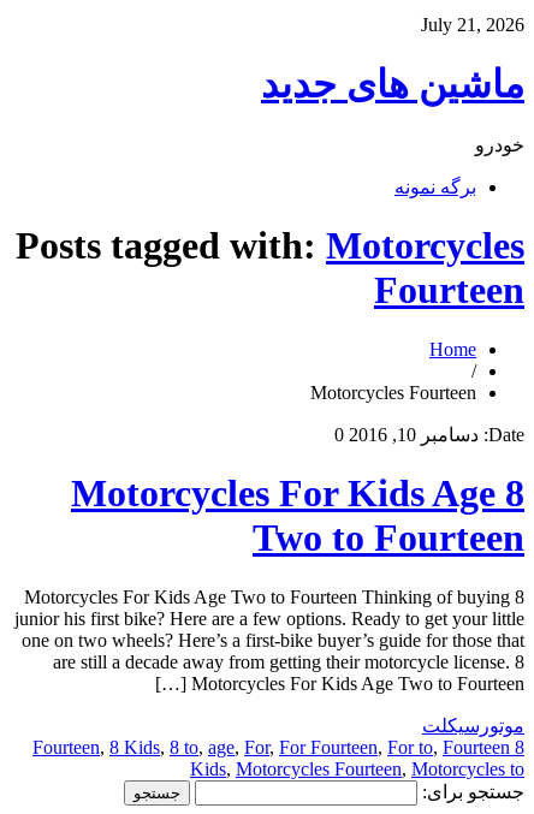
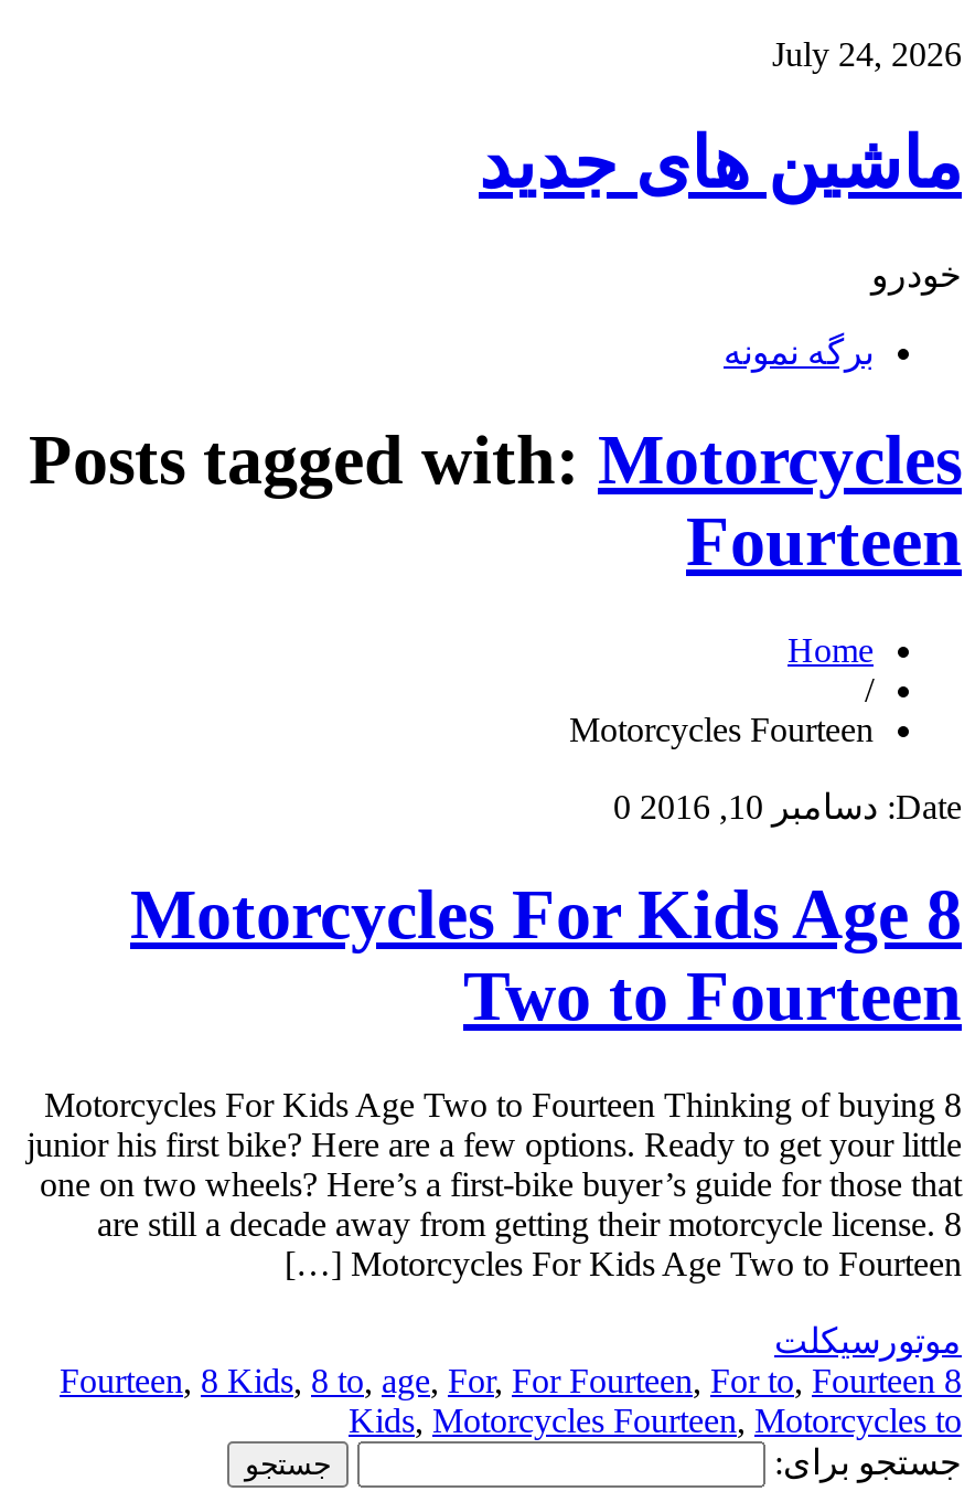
- July 21, 2026
+ July 24, 2026
